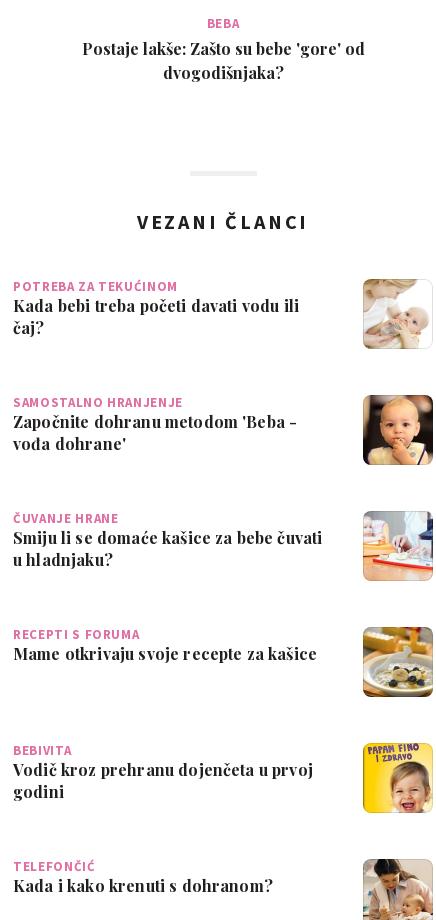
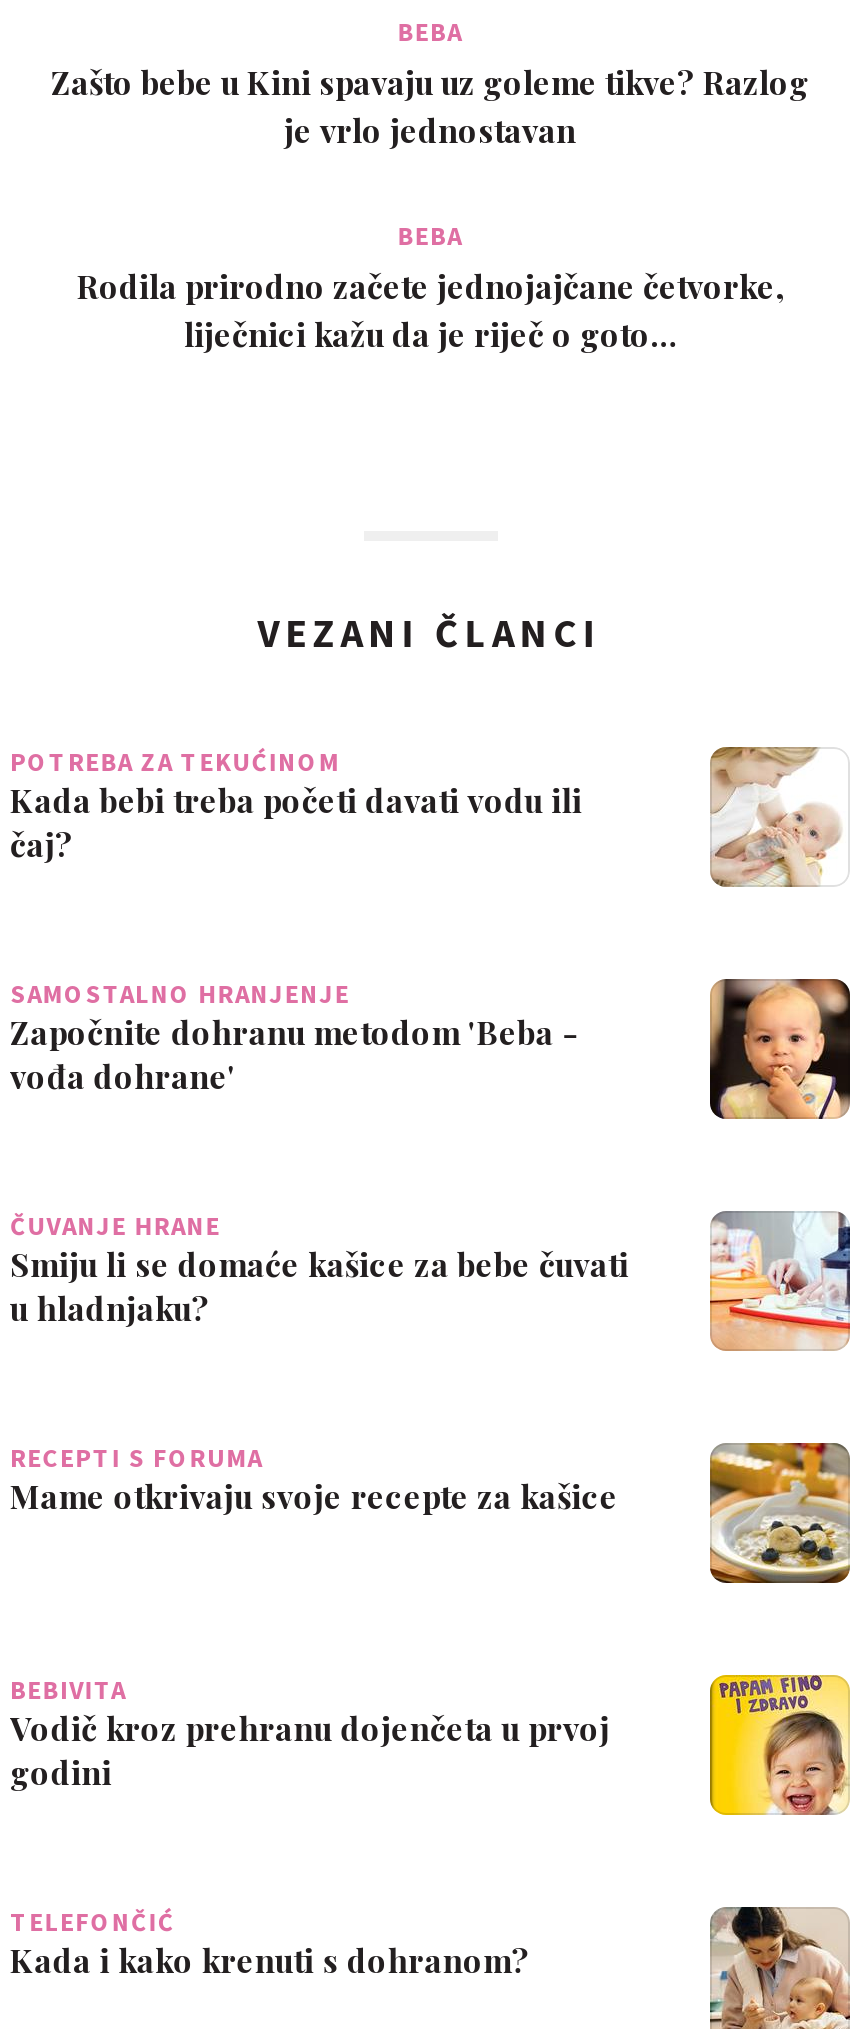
- Postaje lakše: Zašto su bebe 'gore' od
- dvogodišnjaka?
+ Zašto bebe u Kini spavaju uz goleme tikve? Razlog
+ je vrlo jednostavan
+ BEBA
+ Rodila prirodno začete jednojajčane četvorke,
+ liječnici kažu da je riječ o goto…
